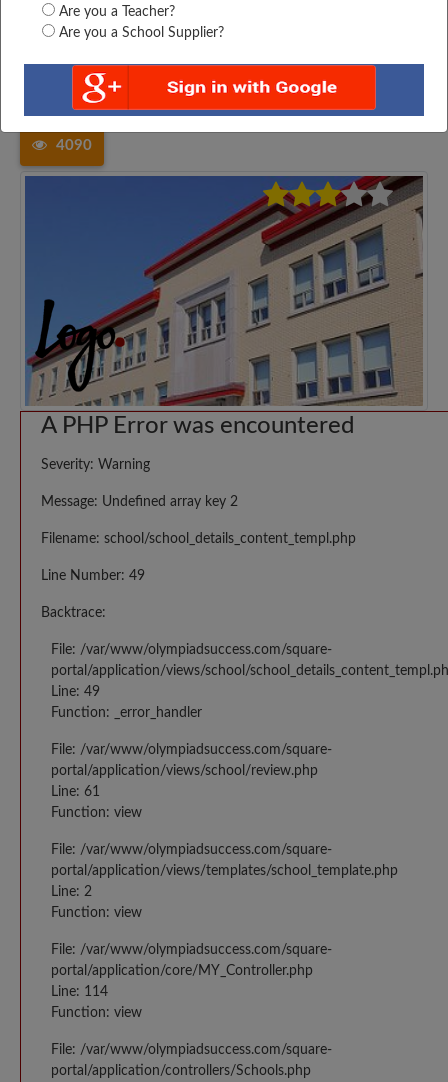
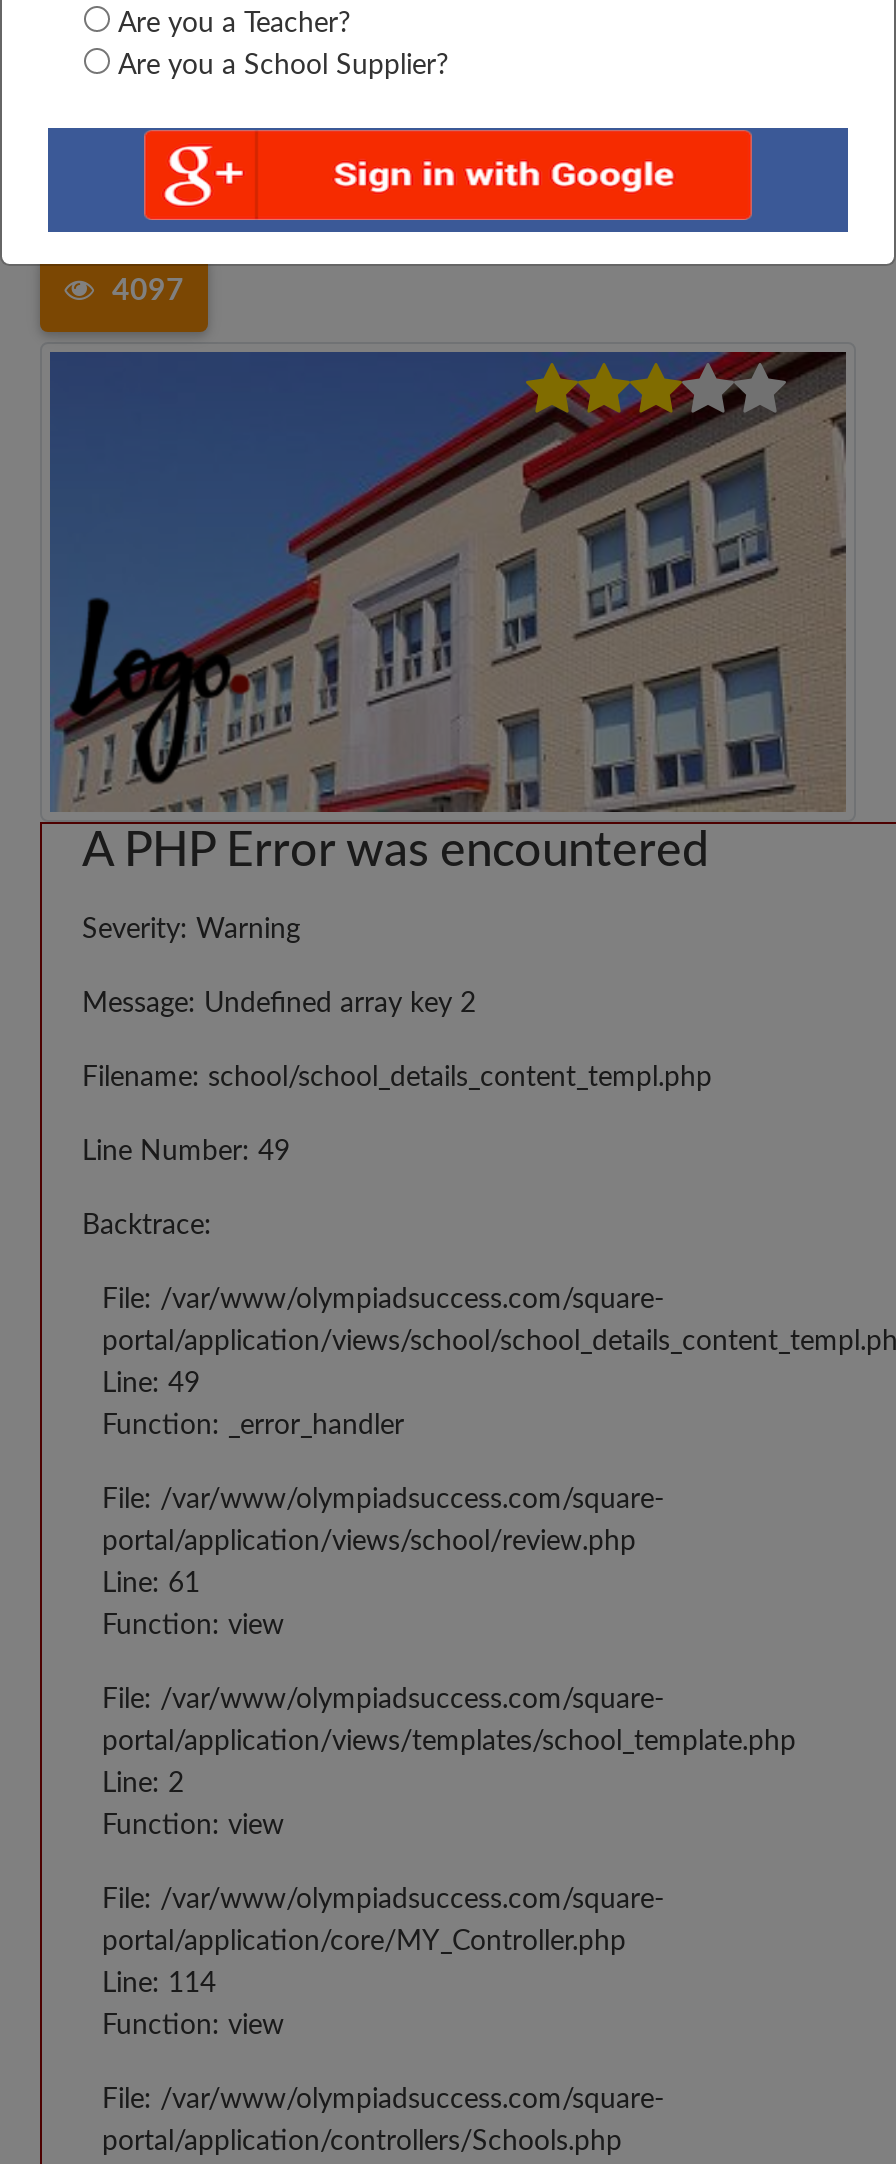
- 4090
+ 4097
